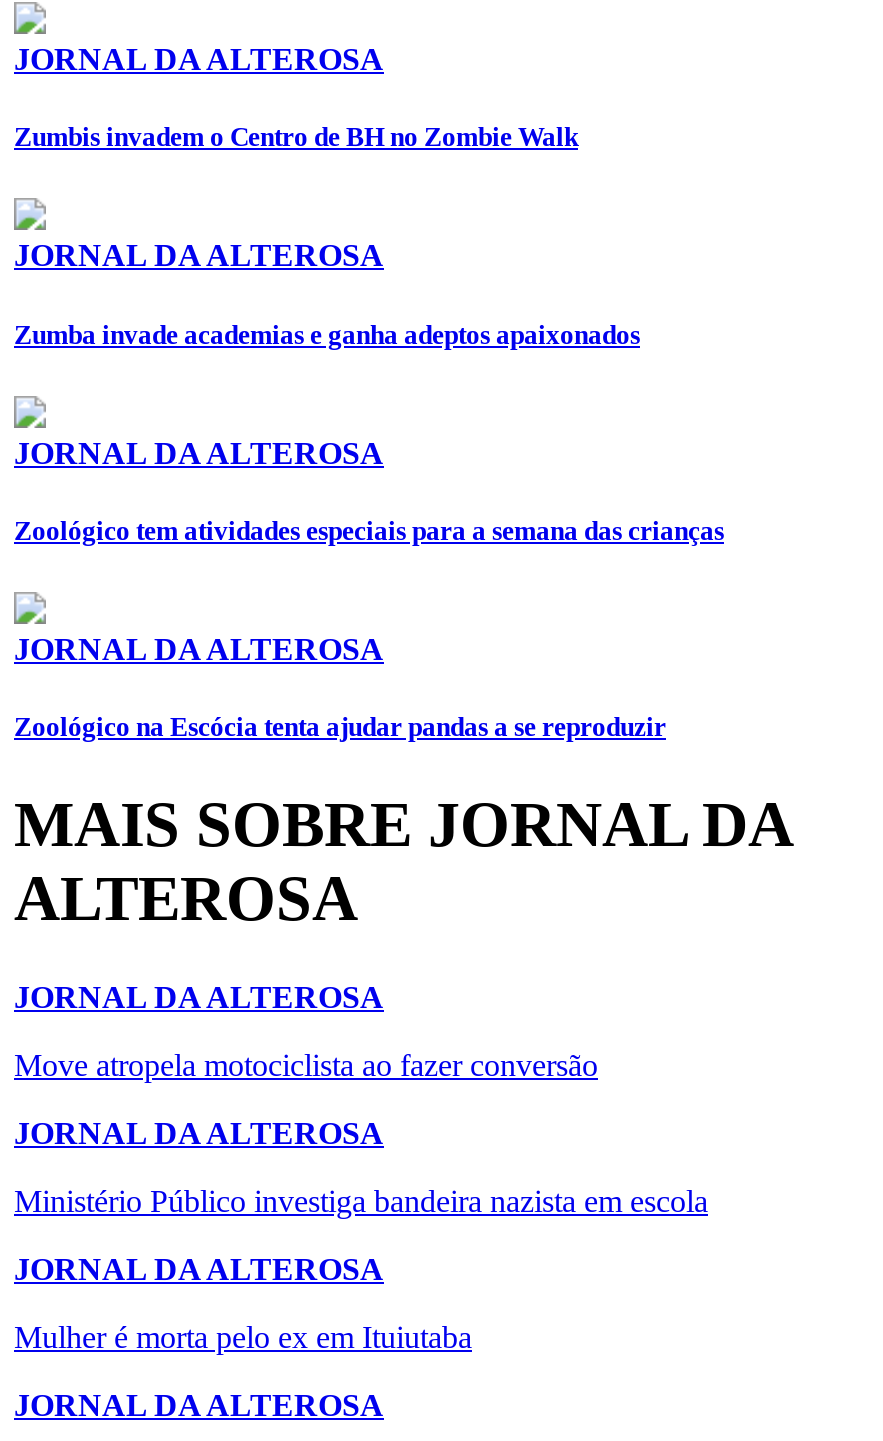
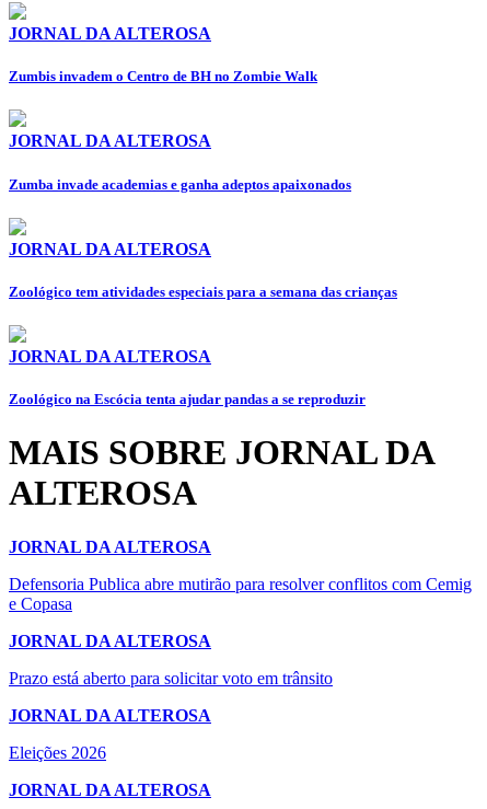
- Move atropela motociclista ao fazer conversão
+ Defensoria Publica abre mutirão para resolver conflitos com Cemig
+ e Copasa

- Ministério Público investiga bandeira nazista em escola
+ Prazo está aberto para solicitar voto em trânsito

- Mulher é morta pelo ex em Ituiutaba
+ Eleições 2026
